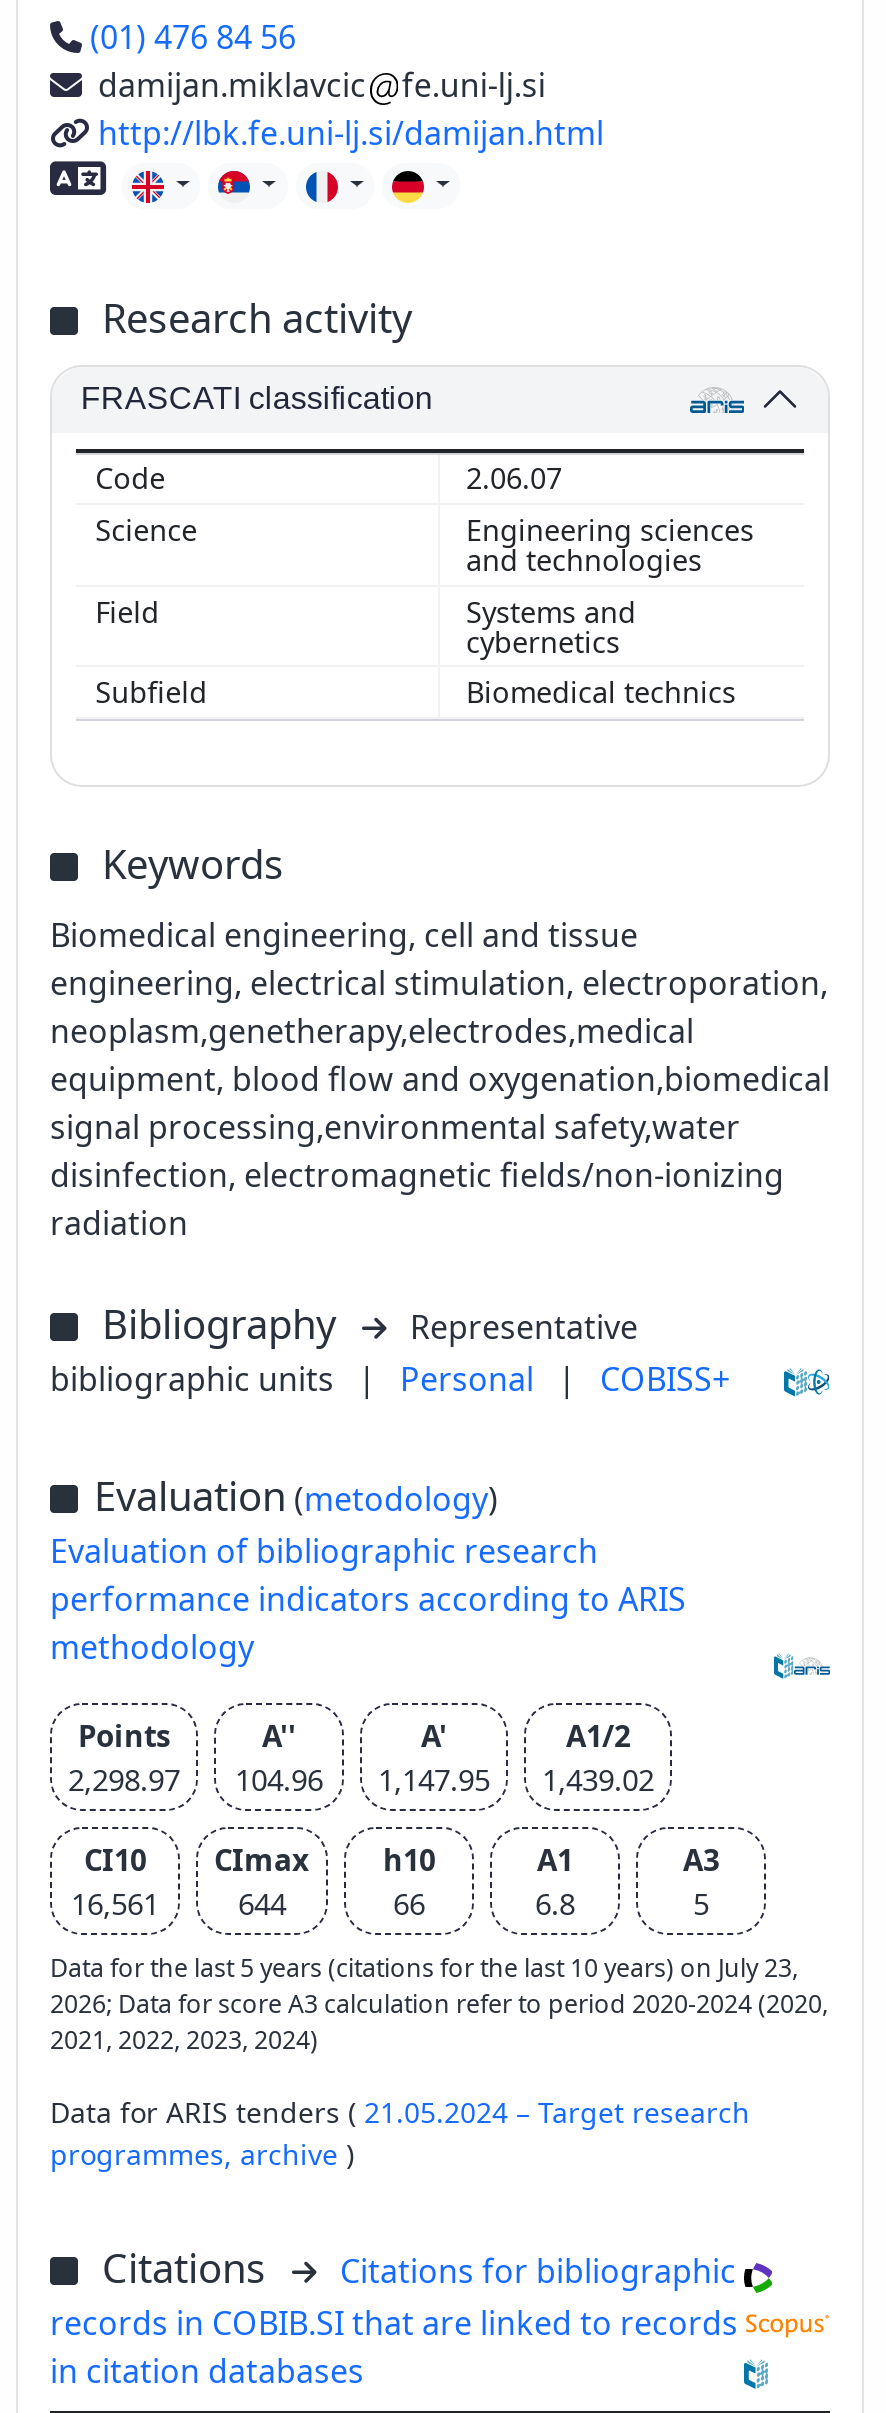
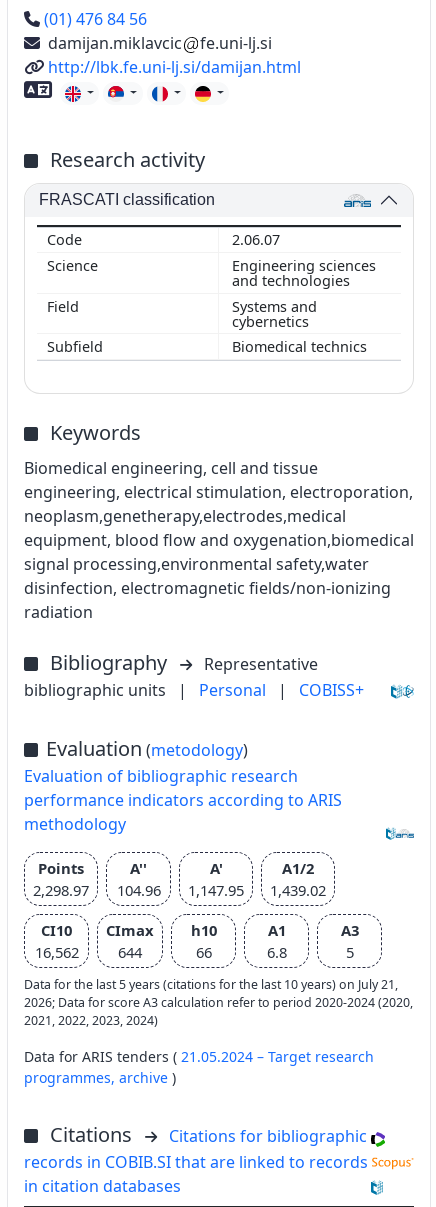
- 16,561 644
+ 16,562 644

- Data for the last 5 years (citations for the last 10 years) on July 23,
+ Data for the last 5 years (citations for the last 10 years) on July 21,
